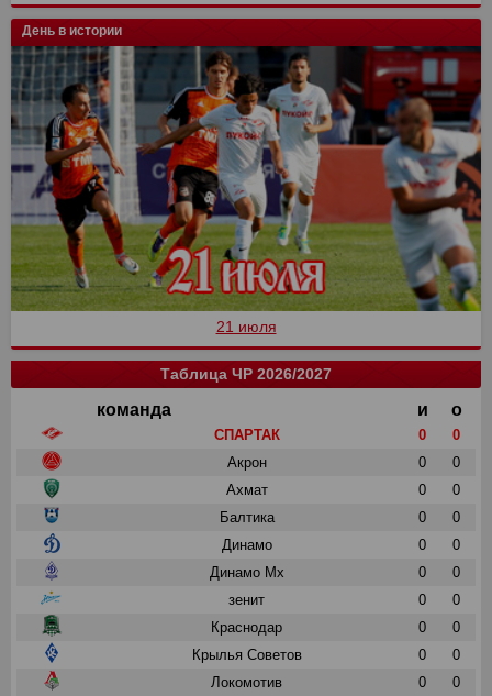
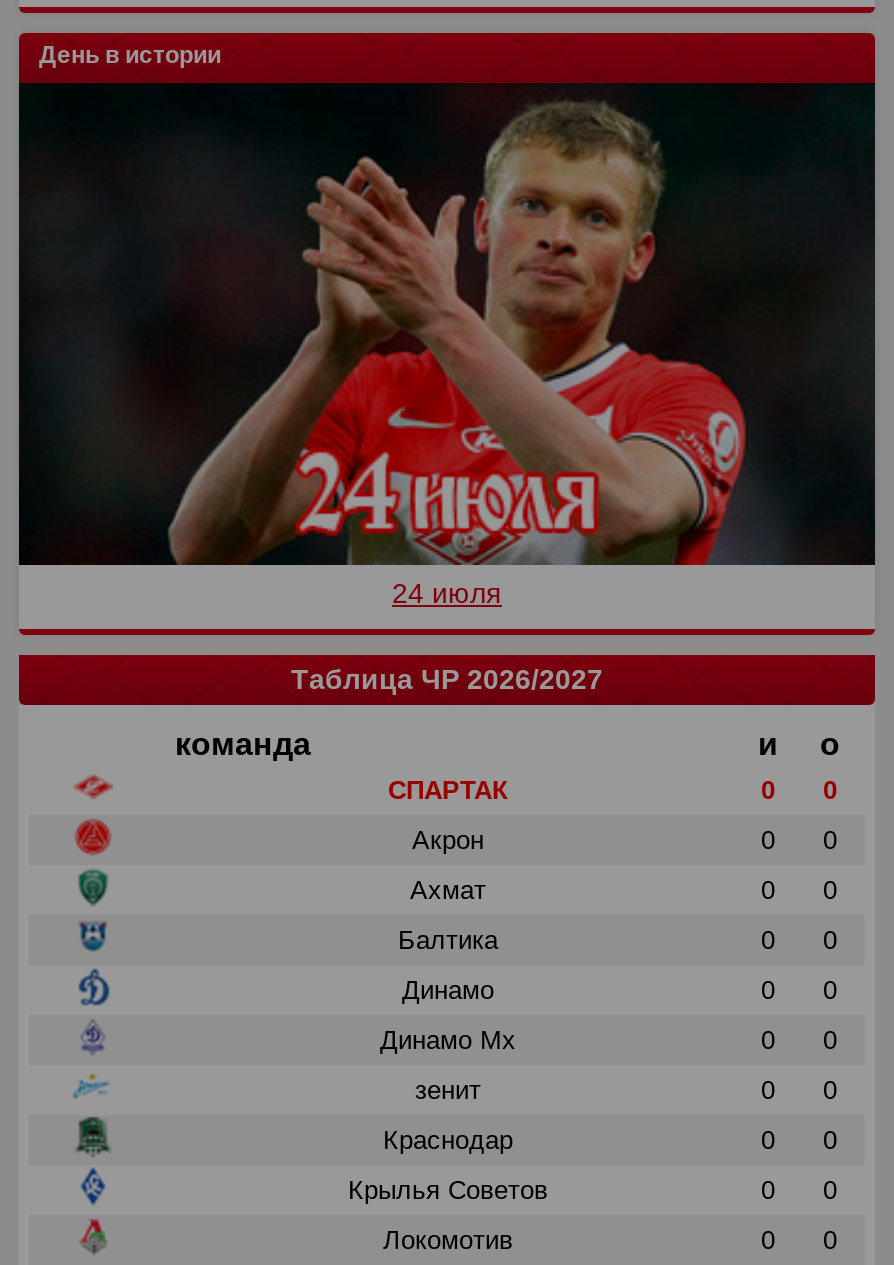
- [image]
- 21 июля
+ [image]
+ 24 июля
